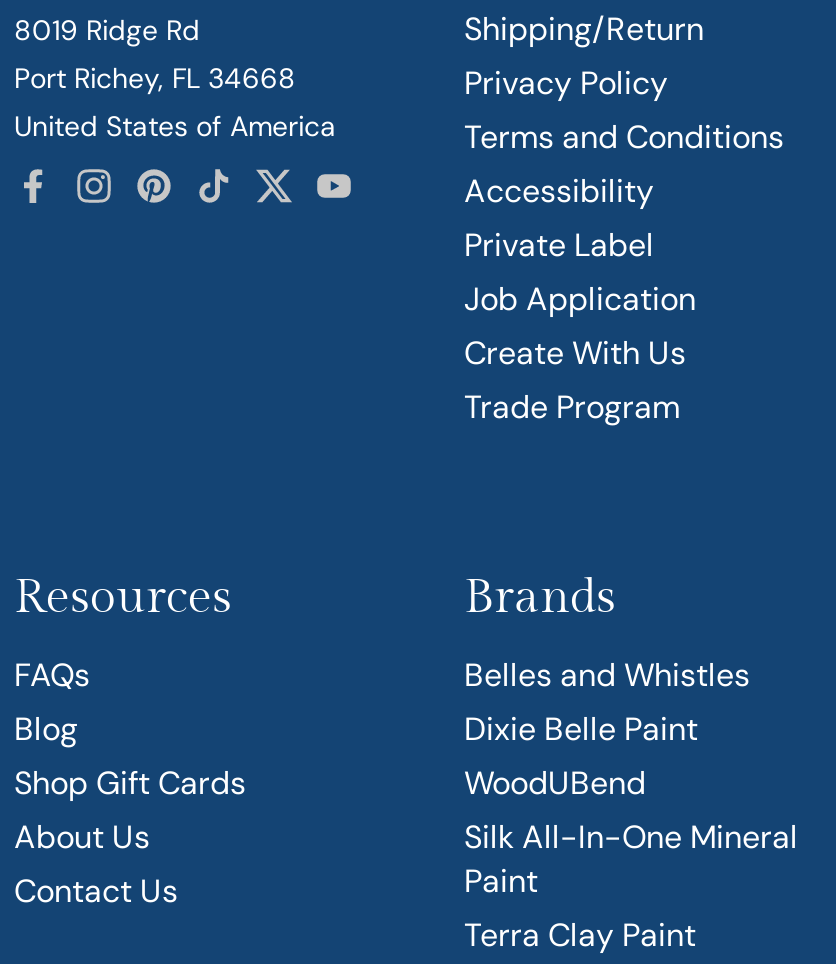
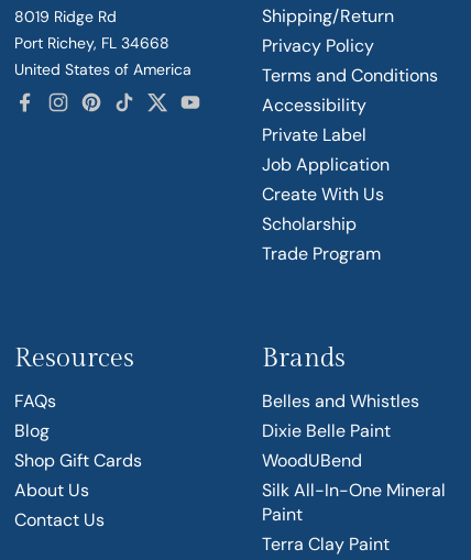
+ Scholarship
